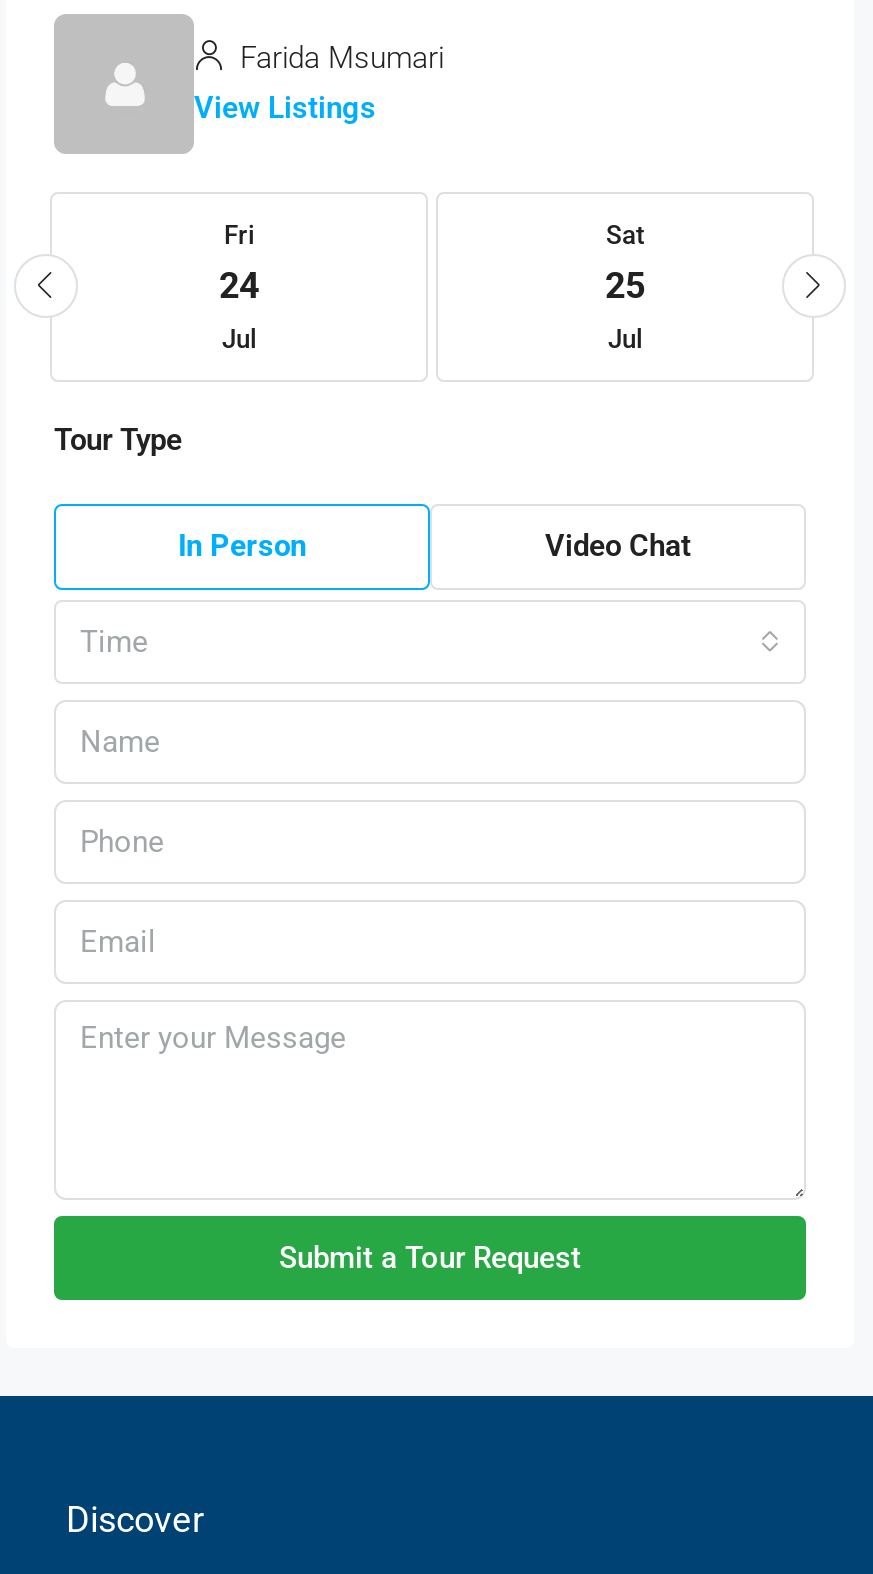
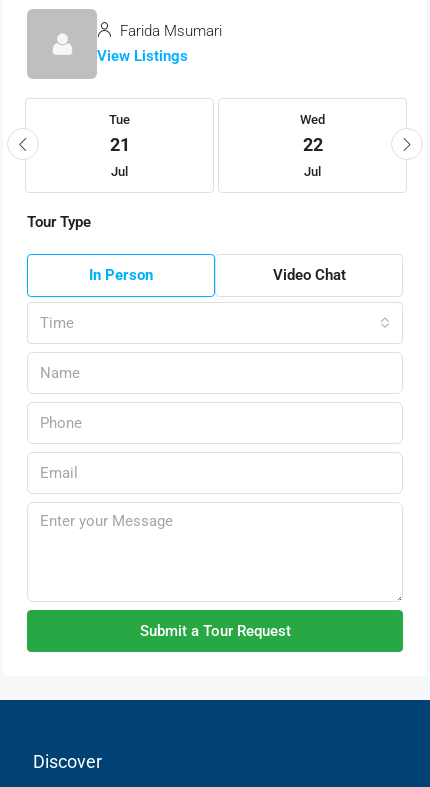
- Fri
- 24
+ Tue
+ 21

- Sat
- 25
+ Wed
+ 22
